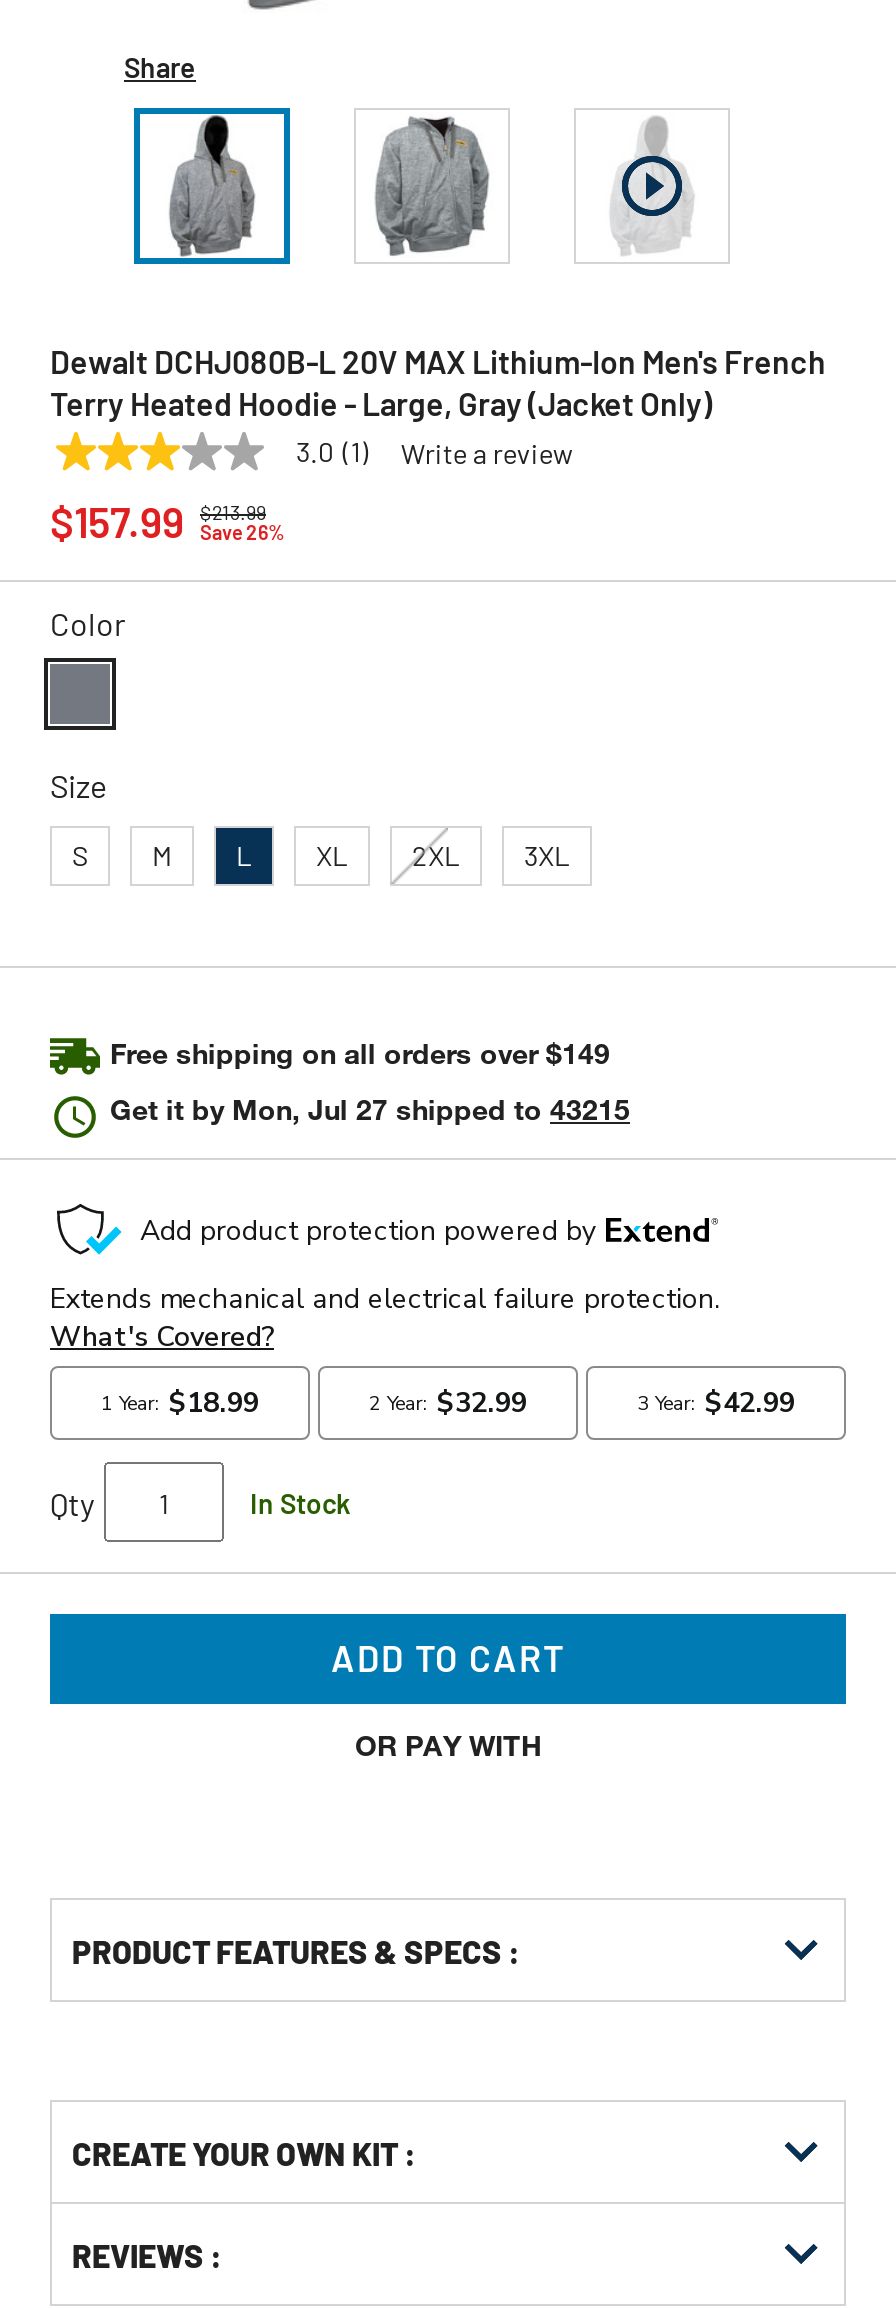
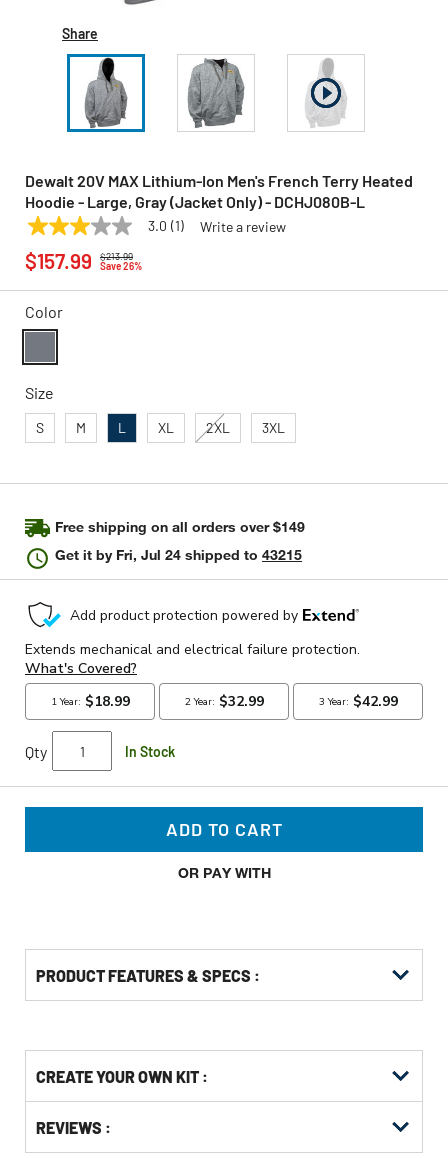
- Dewalt DCHJ080B-L 20V MAX Lithium-Ion Men's French
- Terry Heated Hoodie - Large, Gray (Jacket Only)
+ Dewalt 20V MAX Lithium-Ion Men's French Terry Heated
+ Hoodie - Large, Gray (Jacket Only) - DCHJ080B-L

- Get it by Mon, Jul 27 shipped to 43215
+ Get it by Fri, Jul 24 shipped to 43215
